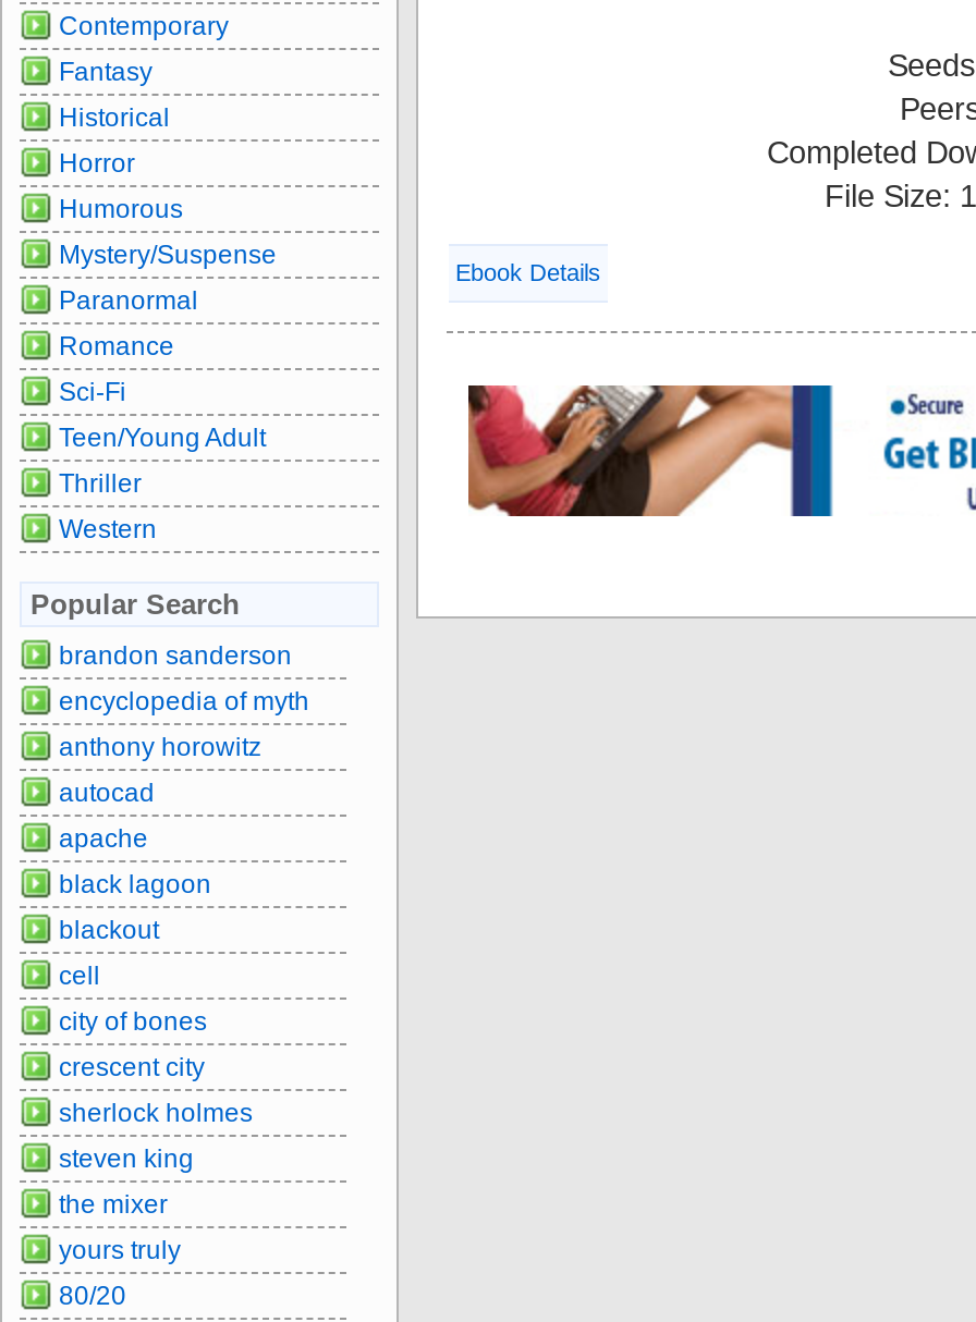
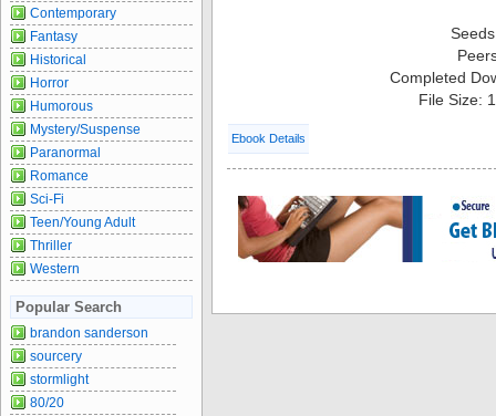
- encyclopedia of myth
- anthony horowitz
- autocad
- apache
- black lagoon
- blackout
- cell
- city of bones
- crescent city
- sherlock holmes
- steven king
- the mixer
- yours truly
+ sourcery
+ stormlight
